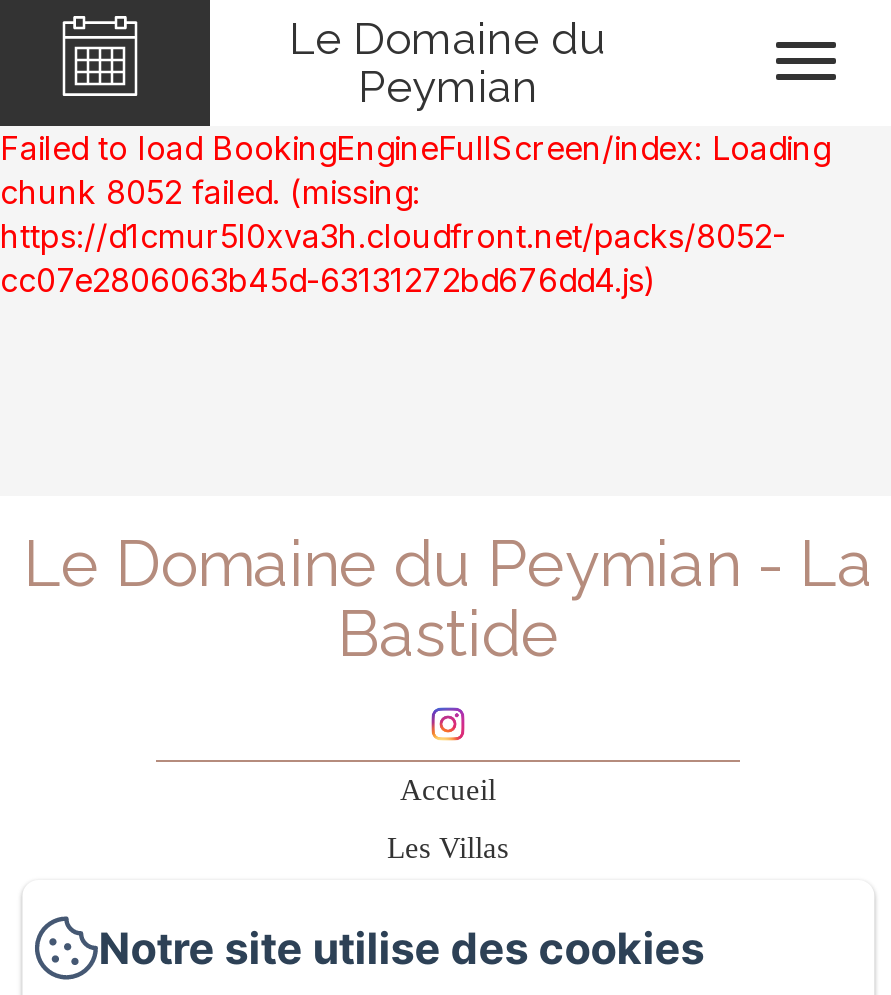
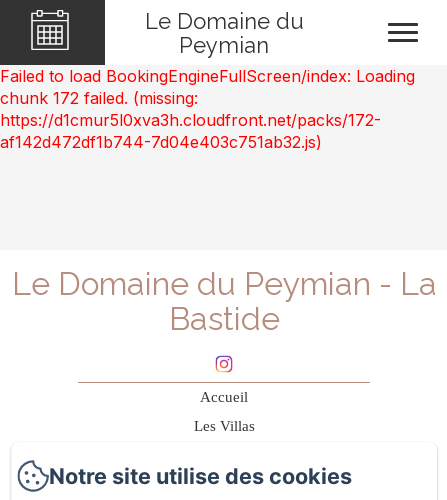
- chunk 8052 failed. (missing:
- https://d1cmur5l0xva3h.cloudfront.net/packs/8052-
- cc07e2806063b45d-63131272bd676dd4.js)
+ chunk 172 failed. (missing:
+ https://d1cmur5l0xva3h.cloudfront.net/packs/172-
+ af142d472df1b744-7d04e403c751ab32.js)
